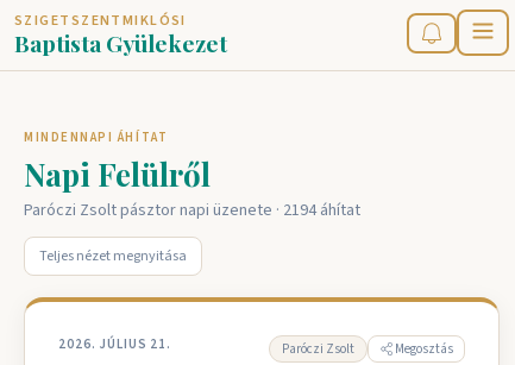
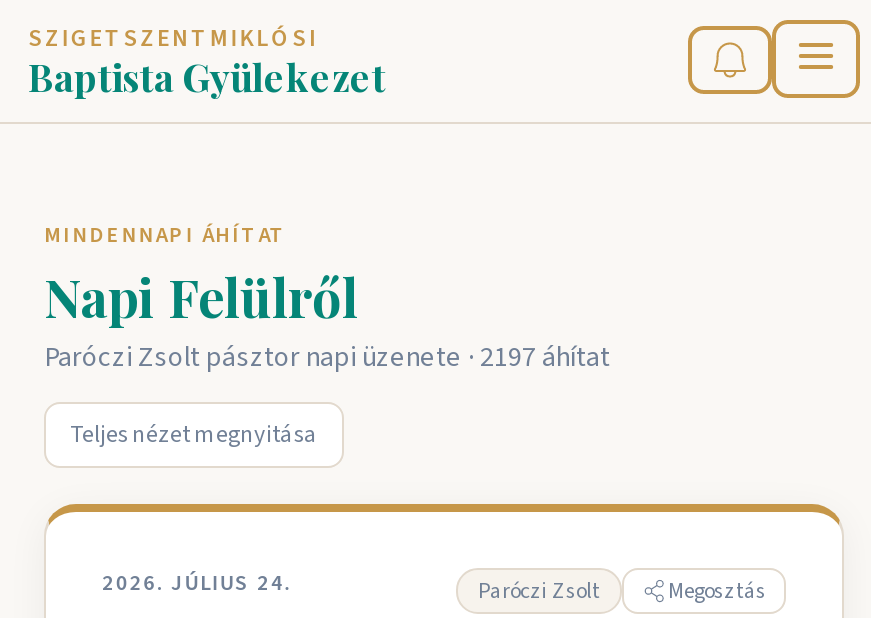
- Paróczi Zsolt pásztor napi üzenete · 2194 áhítat
+ Paróczi Zsolt pásztor napi üzenete · 2197 áhítat

- 2026. JÚLIUS 21.
+ 2026. JÚLIUS 24.
